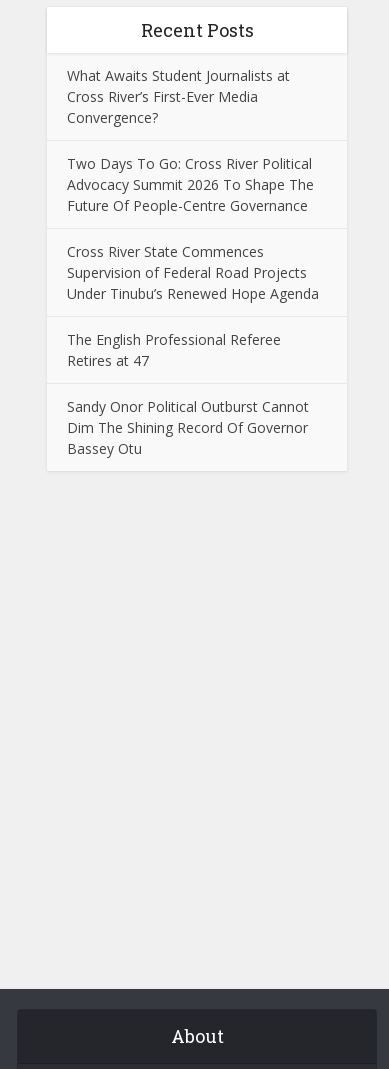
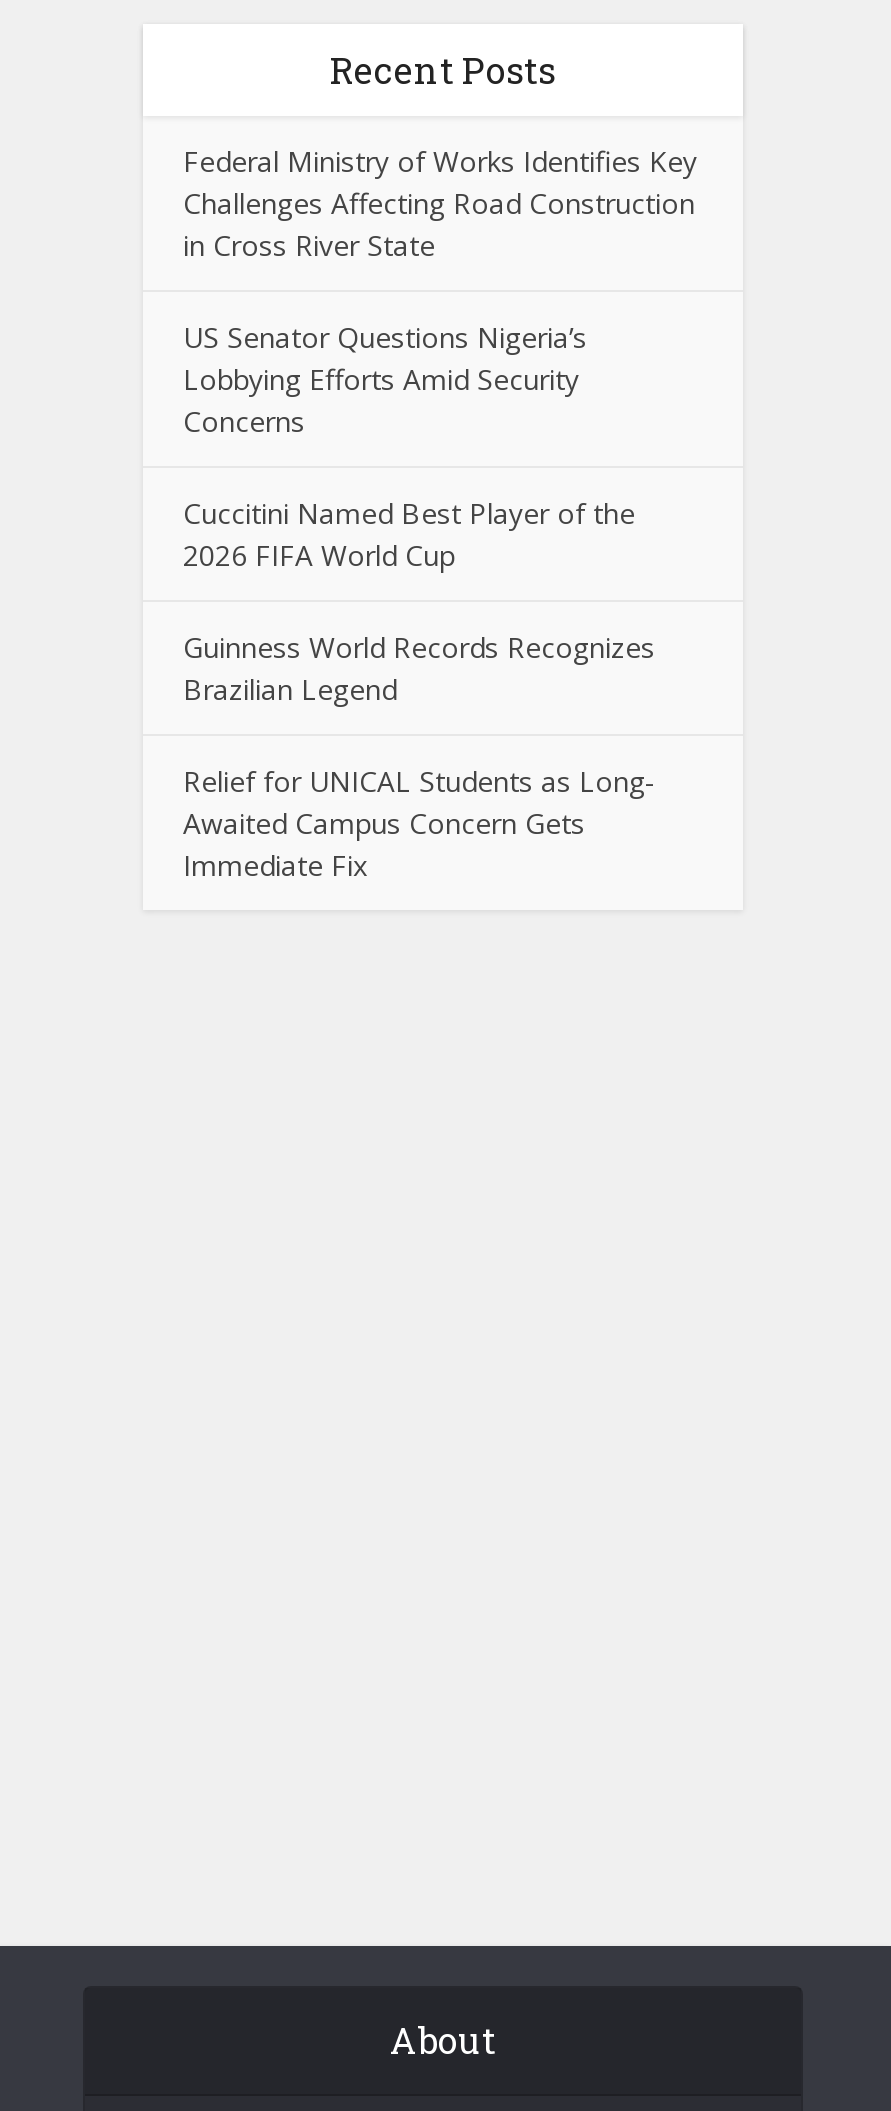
- What Awaits Student Journalists at
- Cross River’s First-Ever Media
- Convergence?
+ Federal Ministry of Works Identifies Key
+ Challenges Affecting Road Construction
+ in Cross River State

- Two Days To Go: Cross River Political
- Advocacy Summit 2026 To Shape The
- Future Of People-Centre Governance
+ US Senator Questions Nigeria’s
+ Lobbying Efforts Amid Security
+ Concerns

- Cross River State Commences
- Supervision of Federal Road Projects
- Under Tinubu’s Renewed Hope Agenda
+ Cuccitini Named Best Player of the
+ 2026 FIFA World Cup

- The English Professional Referee
- Retires at 47
+ Guinness World Records Recognizes
+ Brazilian Legend

- Sandy Onor Political Outburst Cannot
- Dim The Shining Record Of Governor
- Bassey Otu
+ Relief for UNICAL Students as Long-
+ Awaited Campus Concern Gets
+ Immediate Fix
